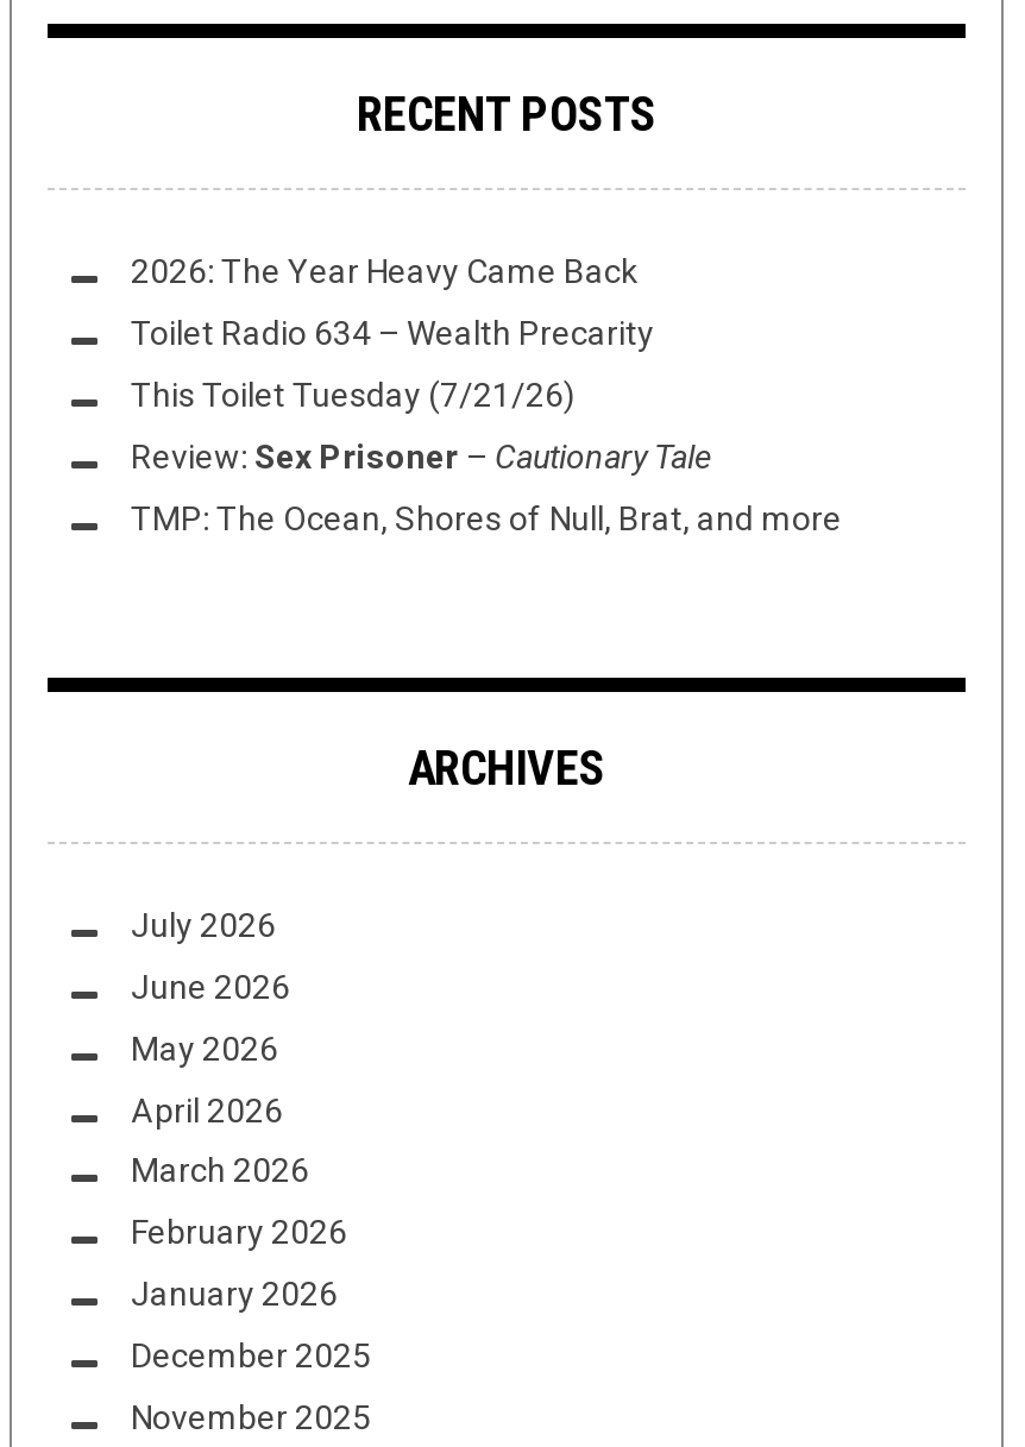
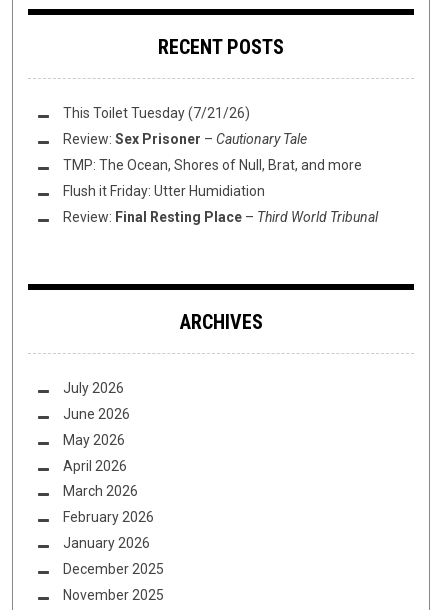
- 2026: The Year Heavy Came Back
- Toilet Radio 634 – Wealth Precarity

moved up: This Toilet Tuesday (7/21/26) | Review: Sex Prisoner – Cautionary Tale | TMP: The Ocean, Shores of Null, Brat, and more

+ Flush it Friday: Utter Humidiation
+ Review: Final Resting Place – Third World Tribunal
